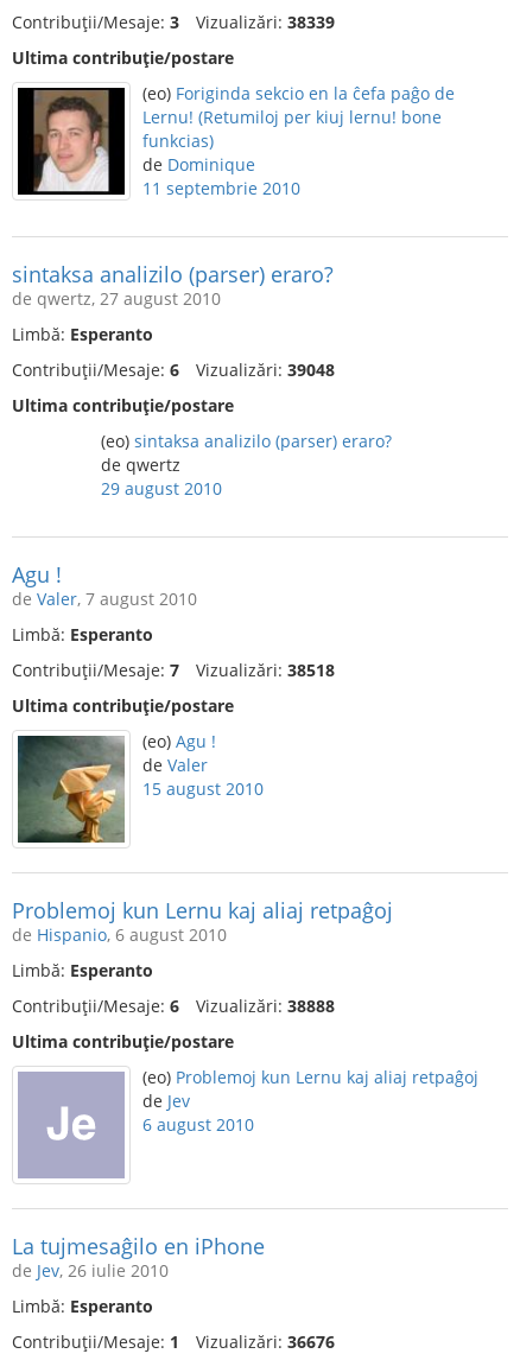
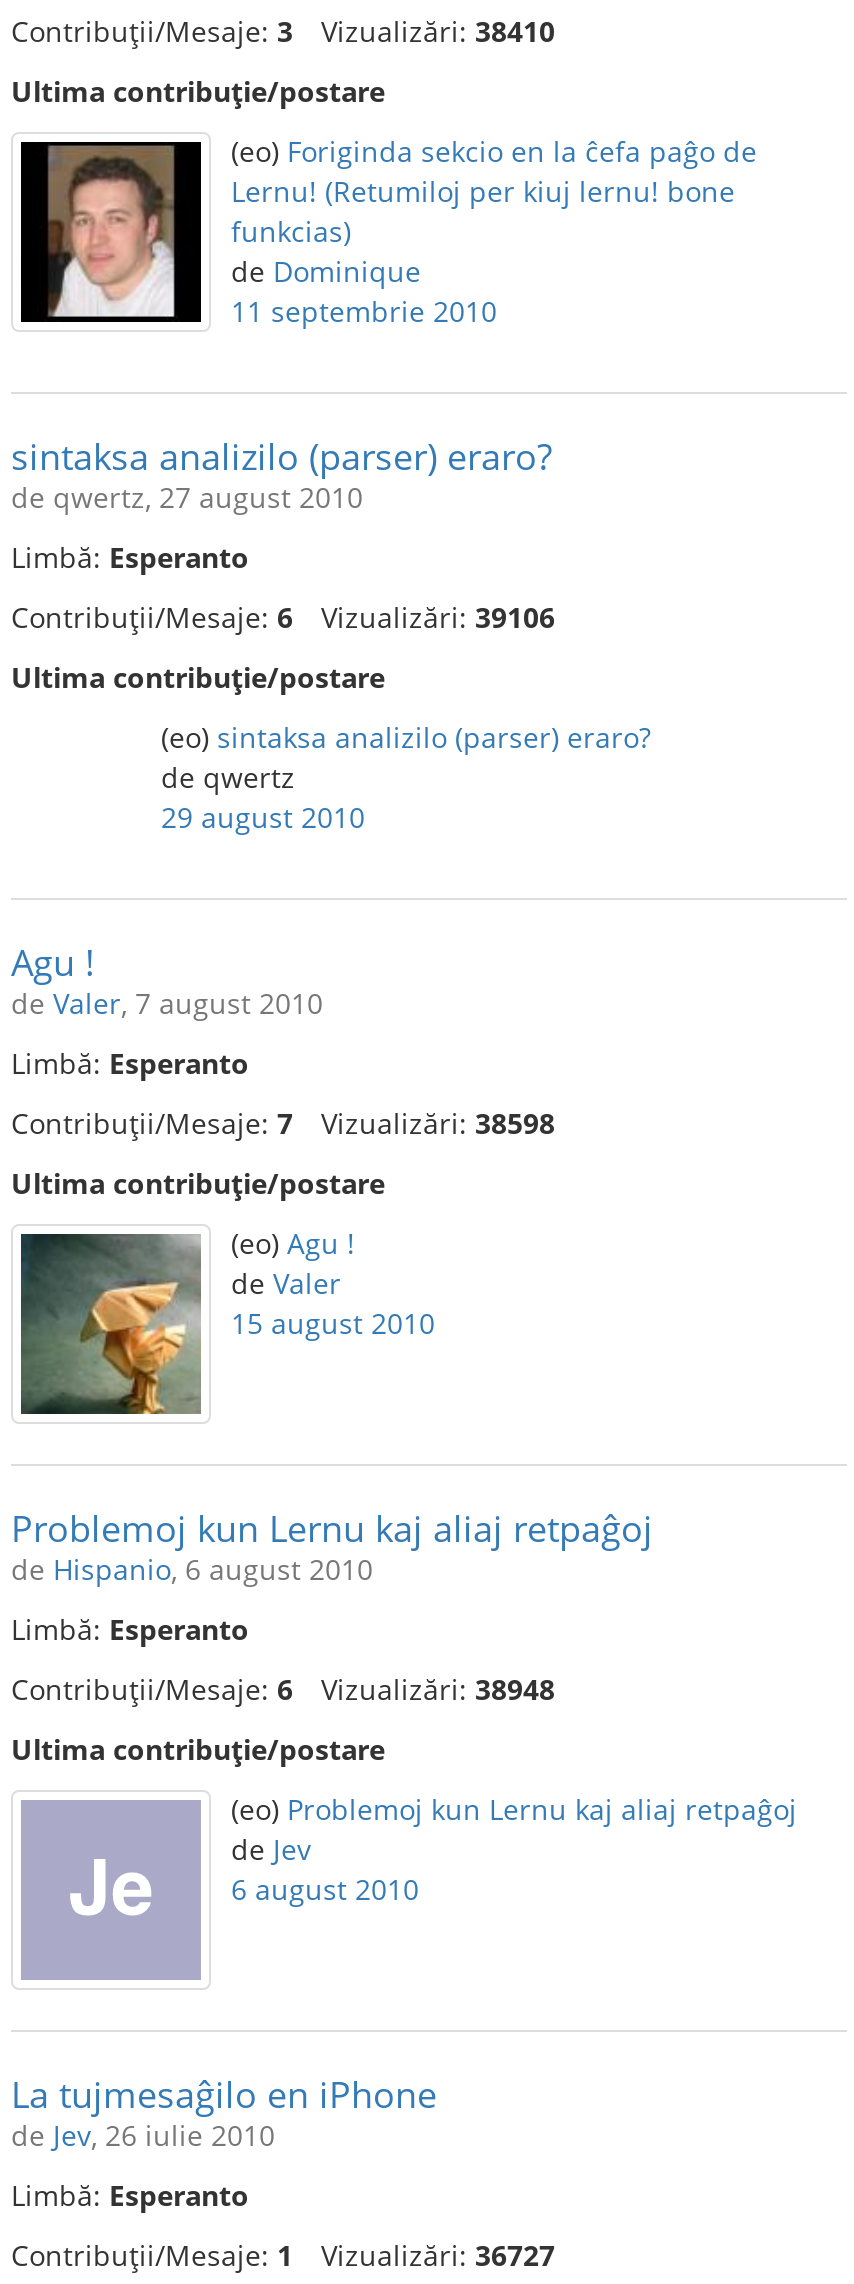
- Contribuții/Mesaje: 3 Vizualizări: 38339
+ Contribuții/Mesaje: 3 Vizualizări: 38410

- Contribuții/Mesaje: 6 Vizualizări: 39048
+ Contribuții/Mesaje: 6 Vizualizări: 39106

- Contribuții/Mesaje: 7 Vizualizări: 38518
+ Contribuții/Mesaje: 7 Vizualizări: 38598

- Contribuții/Mesaje: 6 Vizualizări: 38888
+ Contribuții/Mesaje: 6 Vizualizări: 38948

- Contribuții/Mesaje: 1 Vizualizări: 36676
+ Contribuții/Mesaje: 1 Vizualizări: 36727
